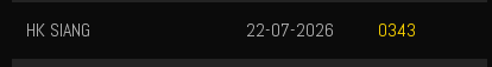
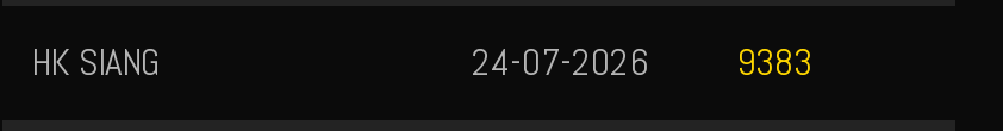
- 22-07-2026
+ 24-07-2026

- 0343
+ 9383
